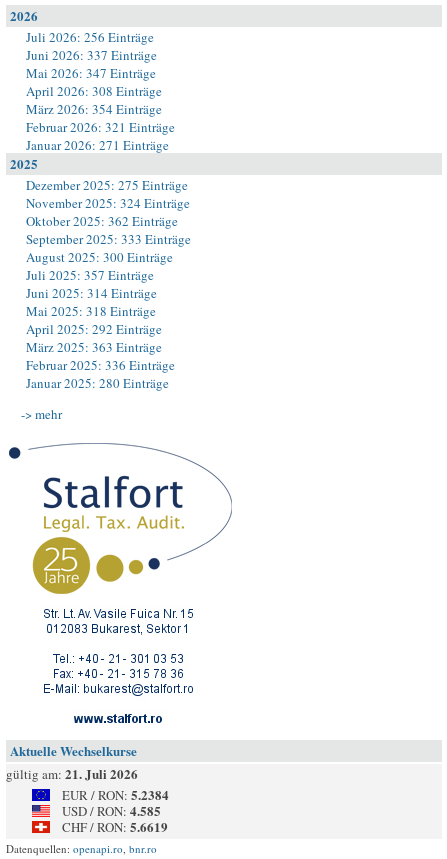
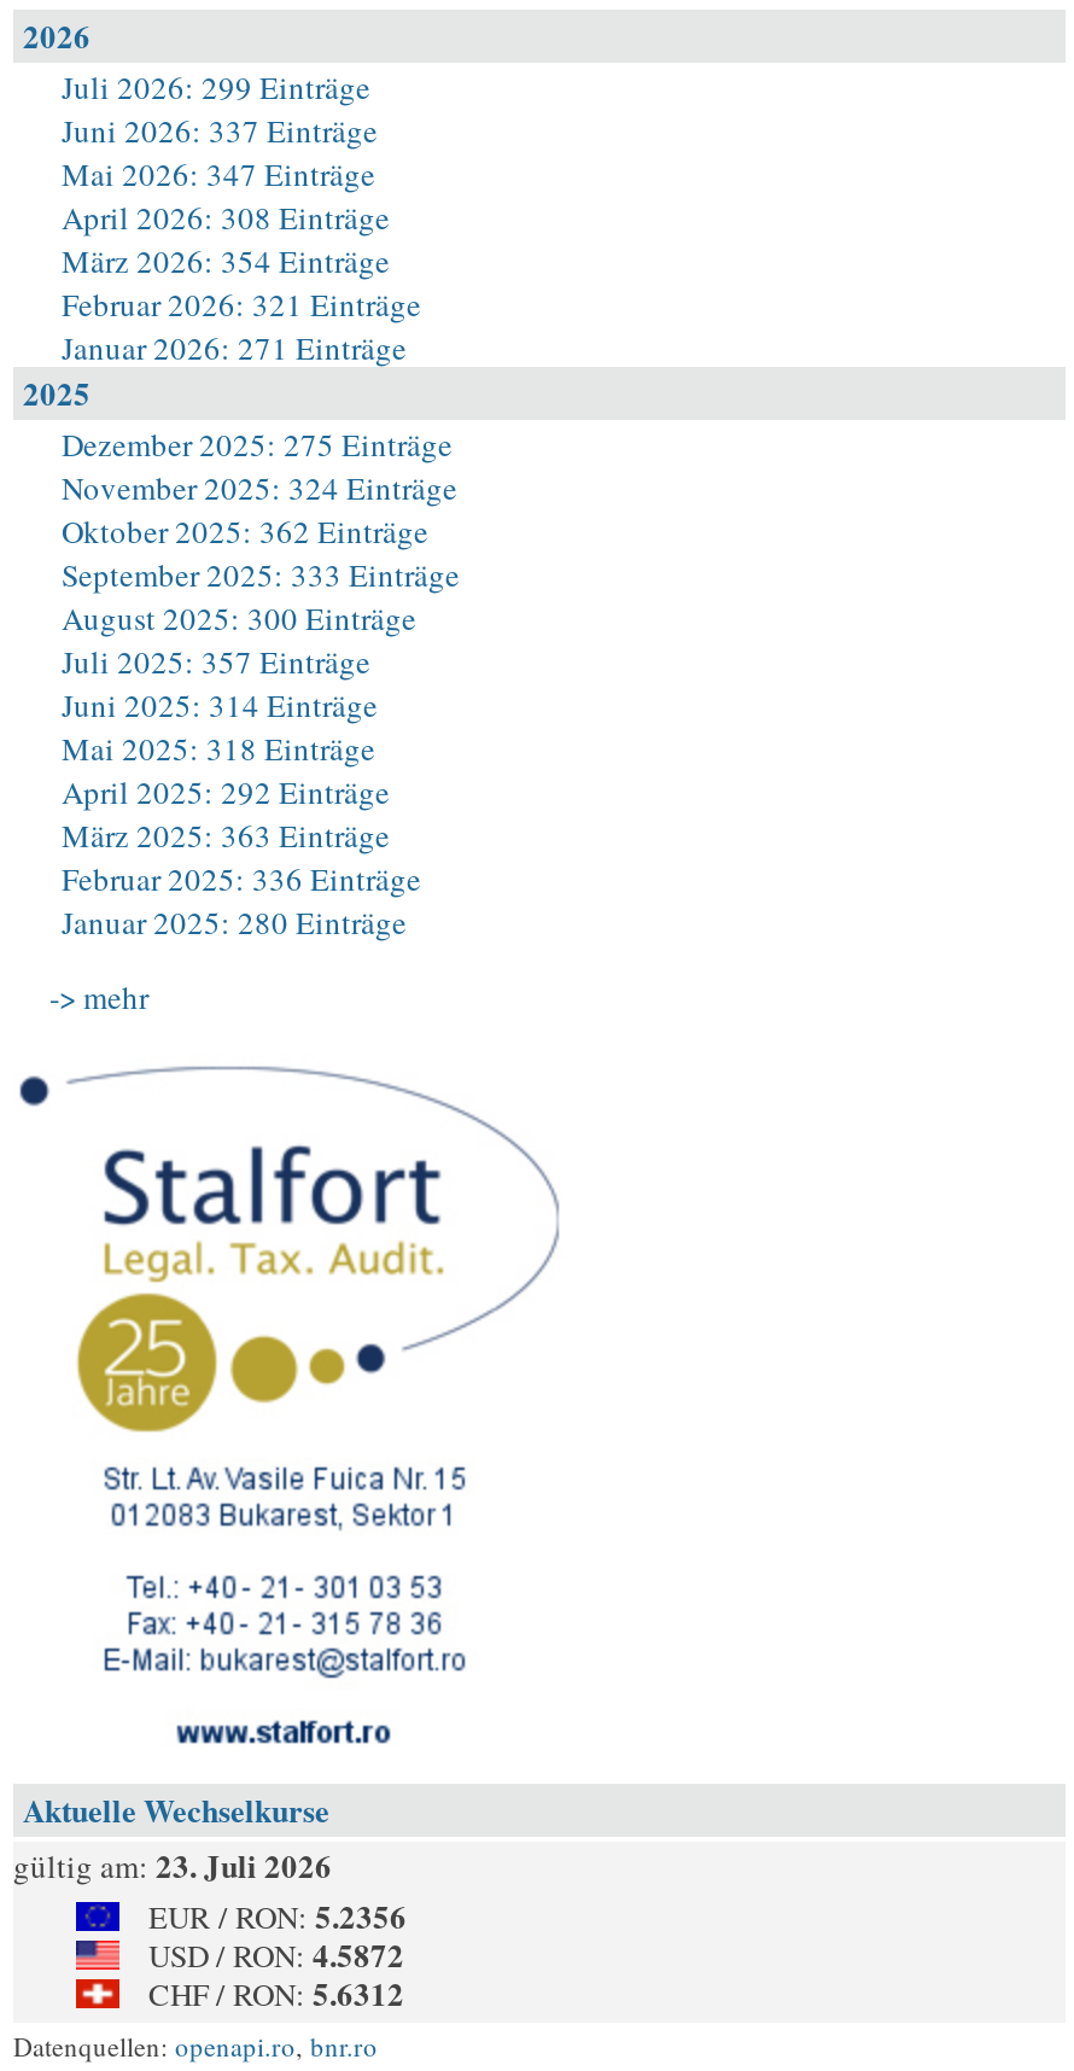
- Juli 2026: 256 Einträge
+ Juli 2026: 299 Einträge

- gültig am: 21. Juli 2026
+ gültig am: 23. Juli 2026

- EUR / RON: 5.2384
+ EUR / RON: 5.2356

- USD / RON: 4.585
+ USD / RON: 4.5872

- CHF / RON: 5.6619
+ CHF / RON: 5.6312
